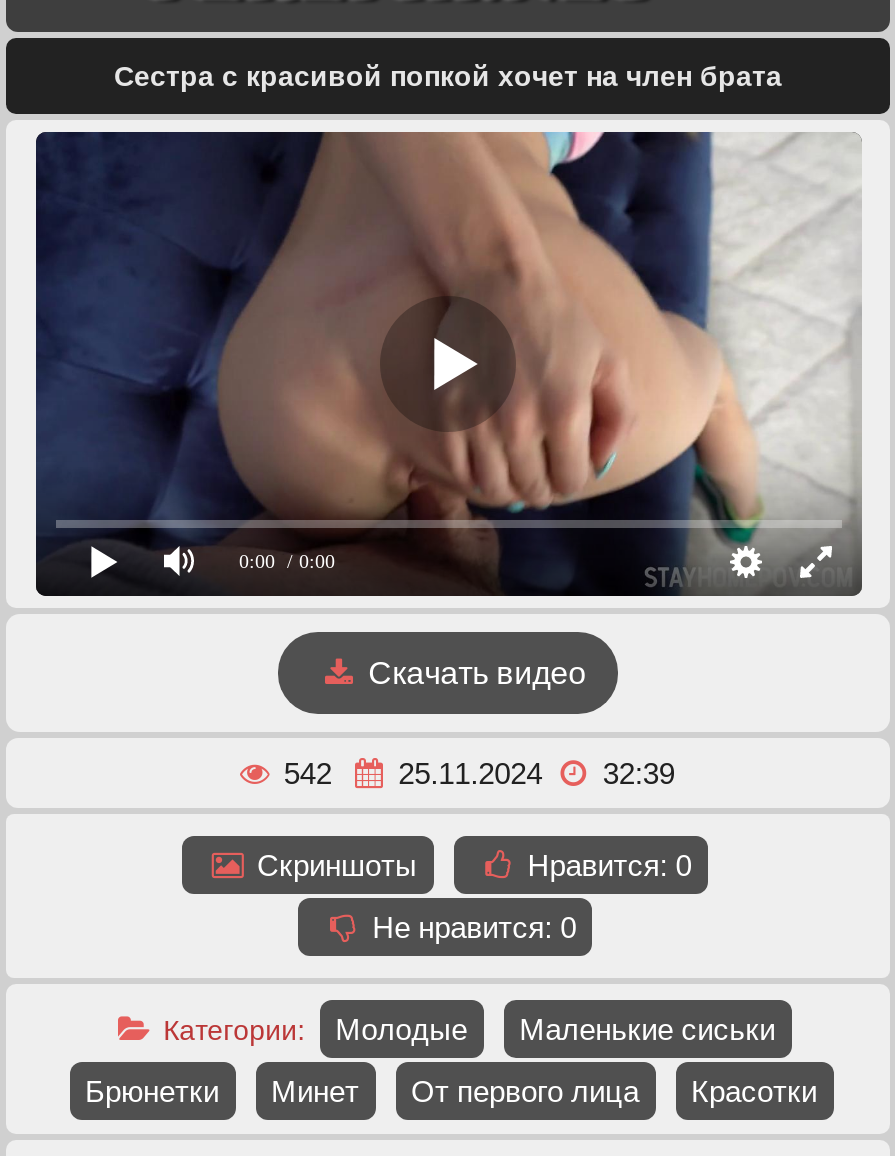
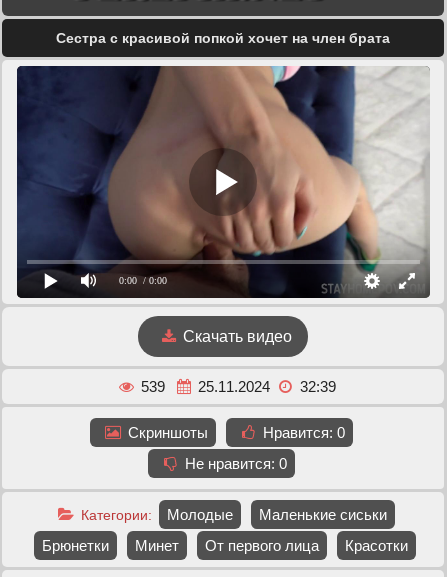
- 542 25.11.2024 32:39
+ 539 25.11.2024 32:39
